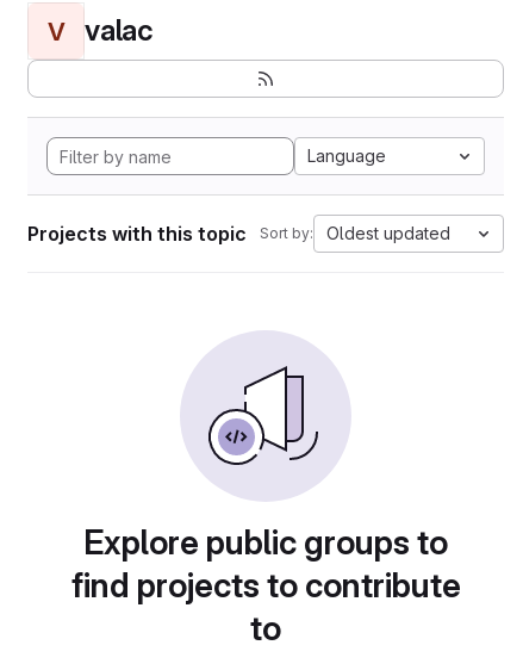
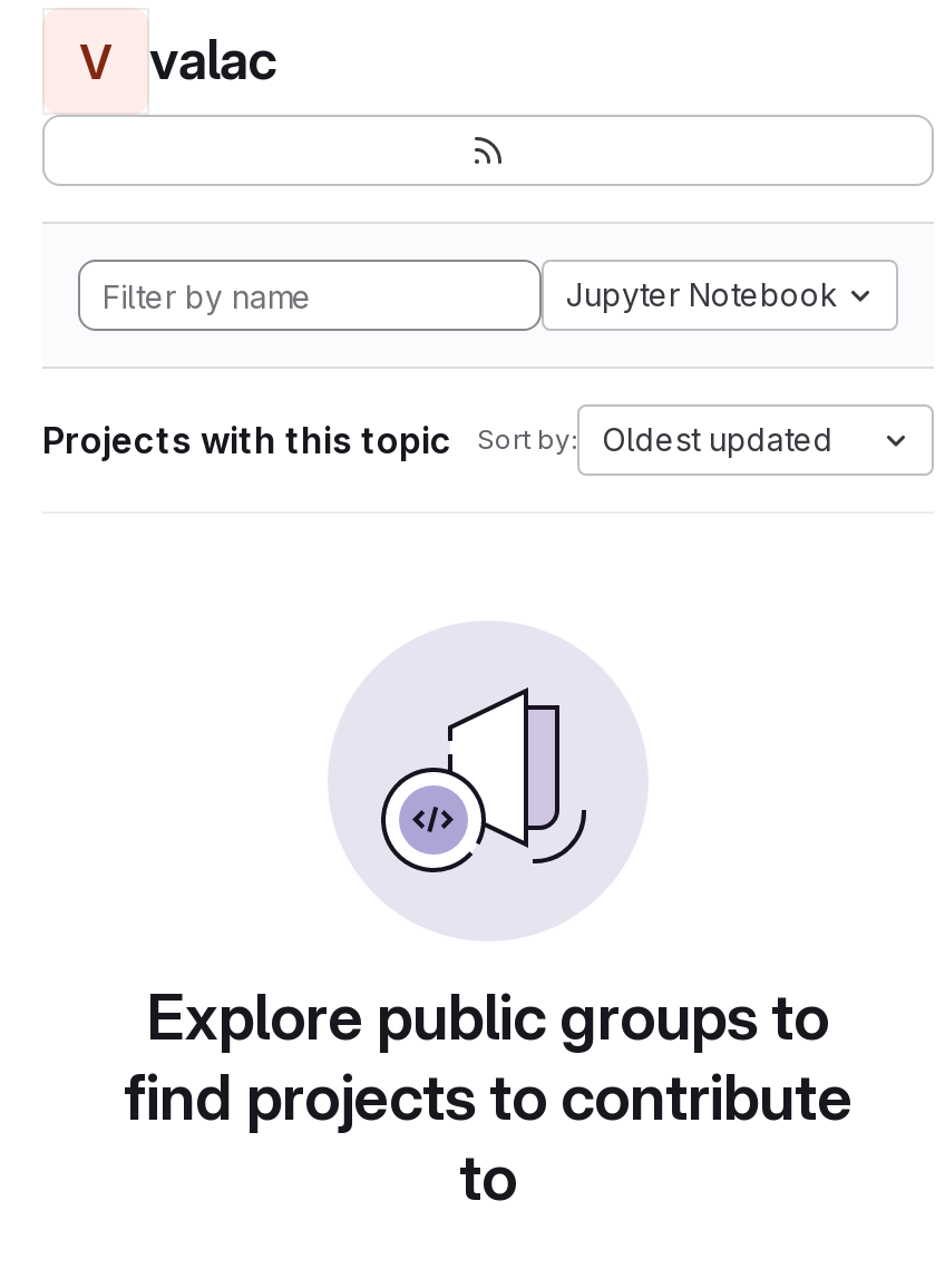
- Language
+ Jupyter Notebook
